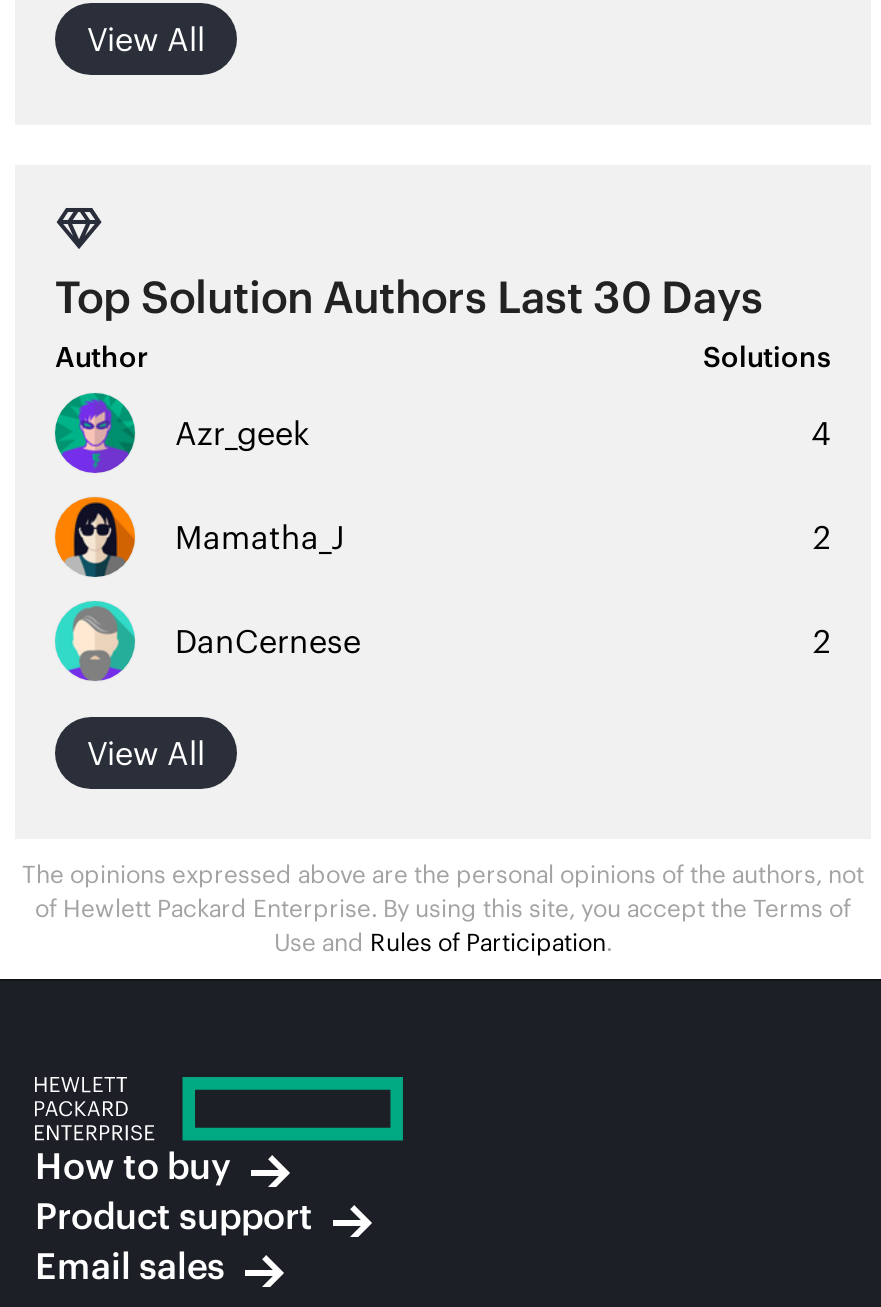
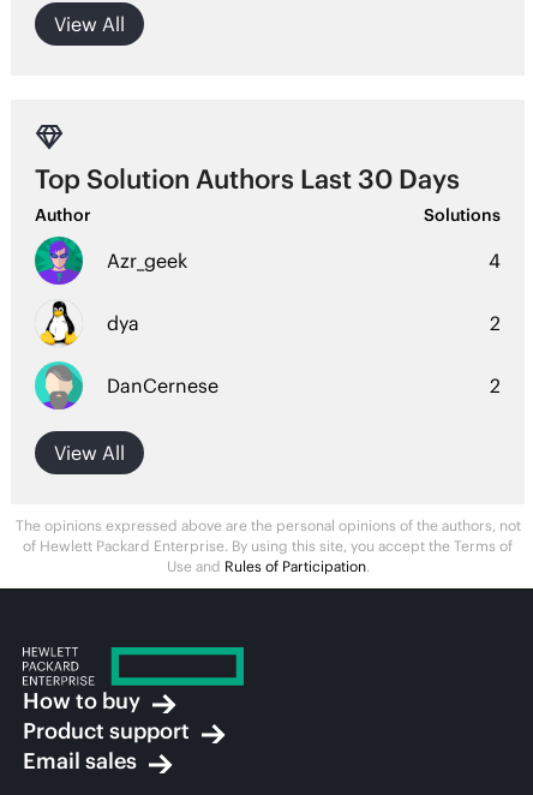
- [image]
- Mamatha_J
+ [image]
+ dya
